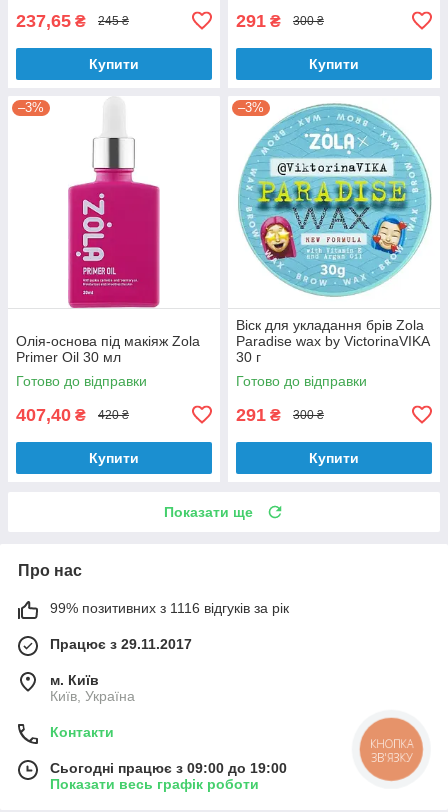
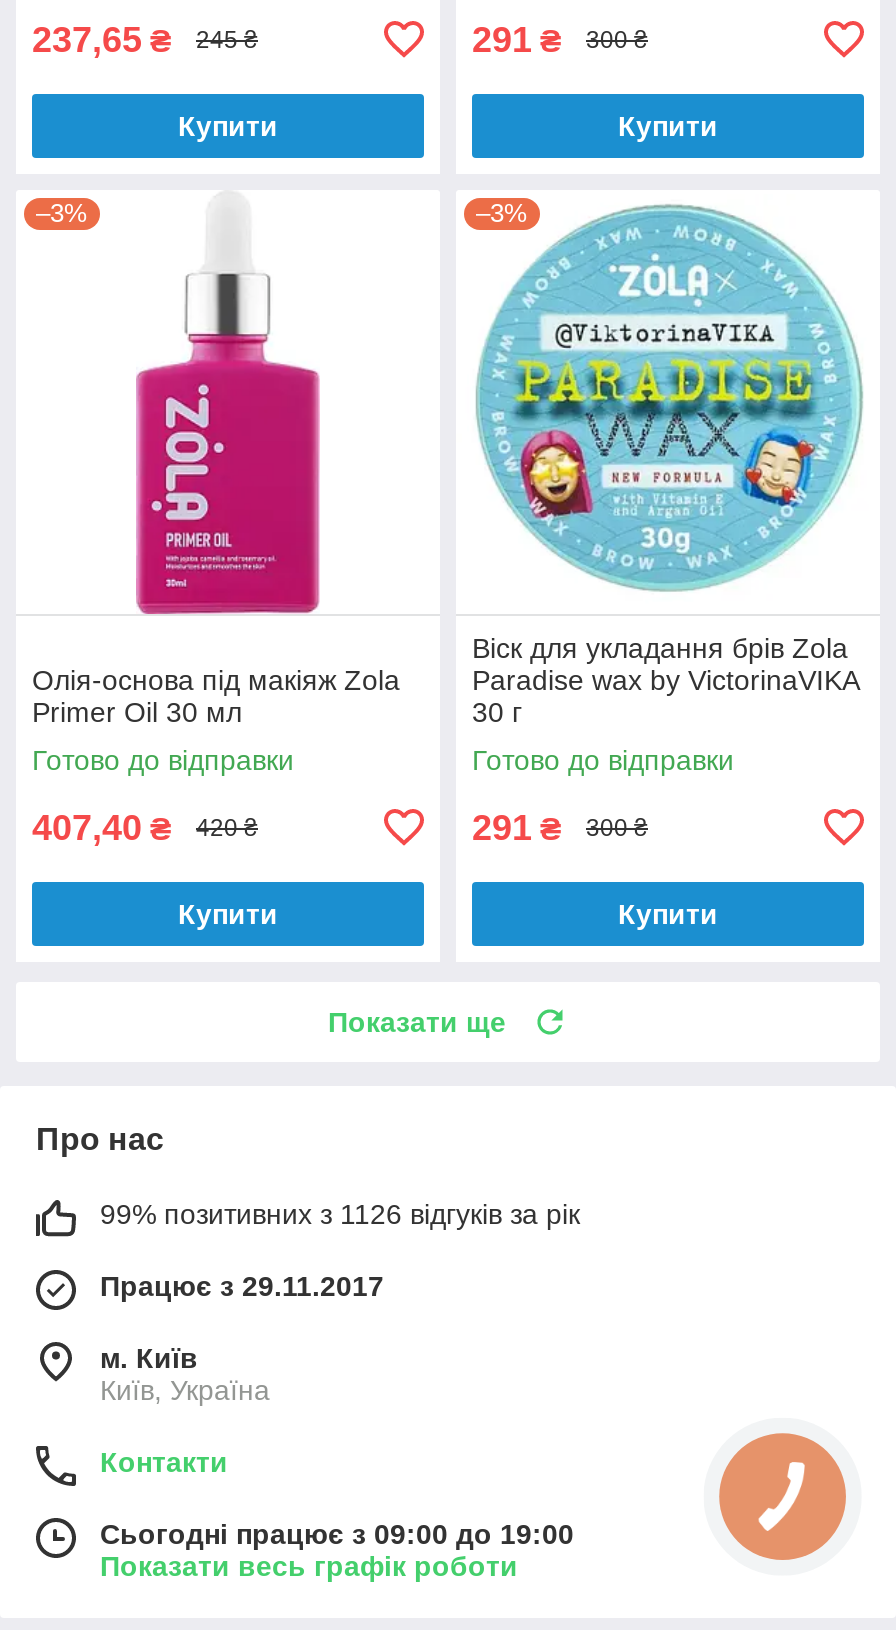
- 99% позитивних з 1116 відгуків за рік
+ 99% позитивних з 1126 відгуків за рік

- КНОПКА
- ЗВ'ЯЗКУ
